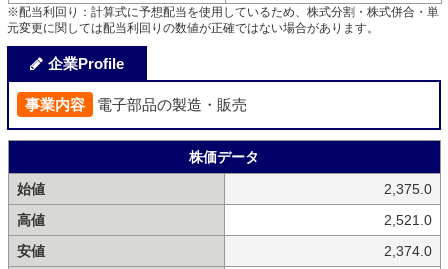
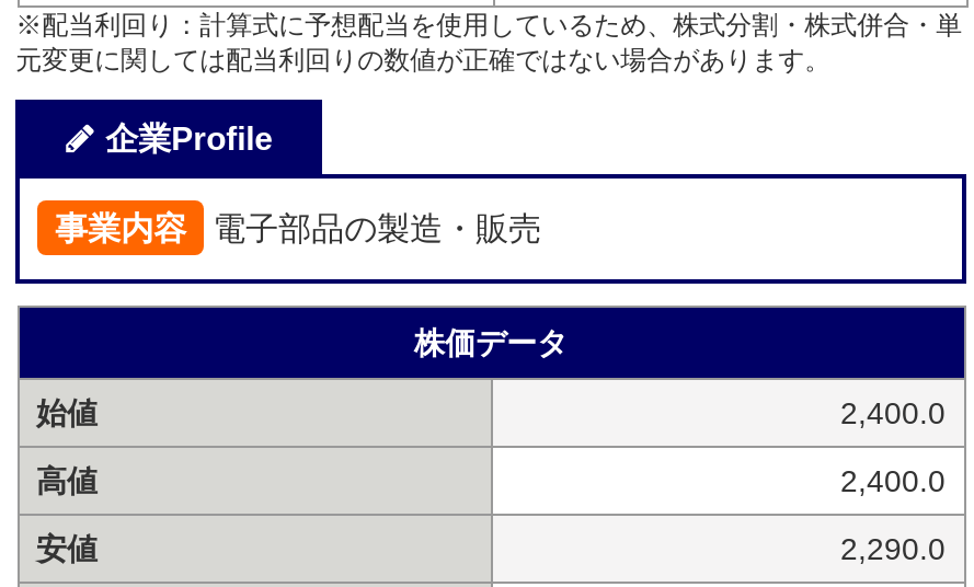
- 2,375.0
+ 2,400.0

- 2,521.0
+ 2,400.0

- 2,374.0
+ 2,290.0
